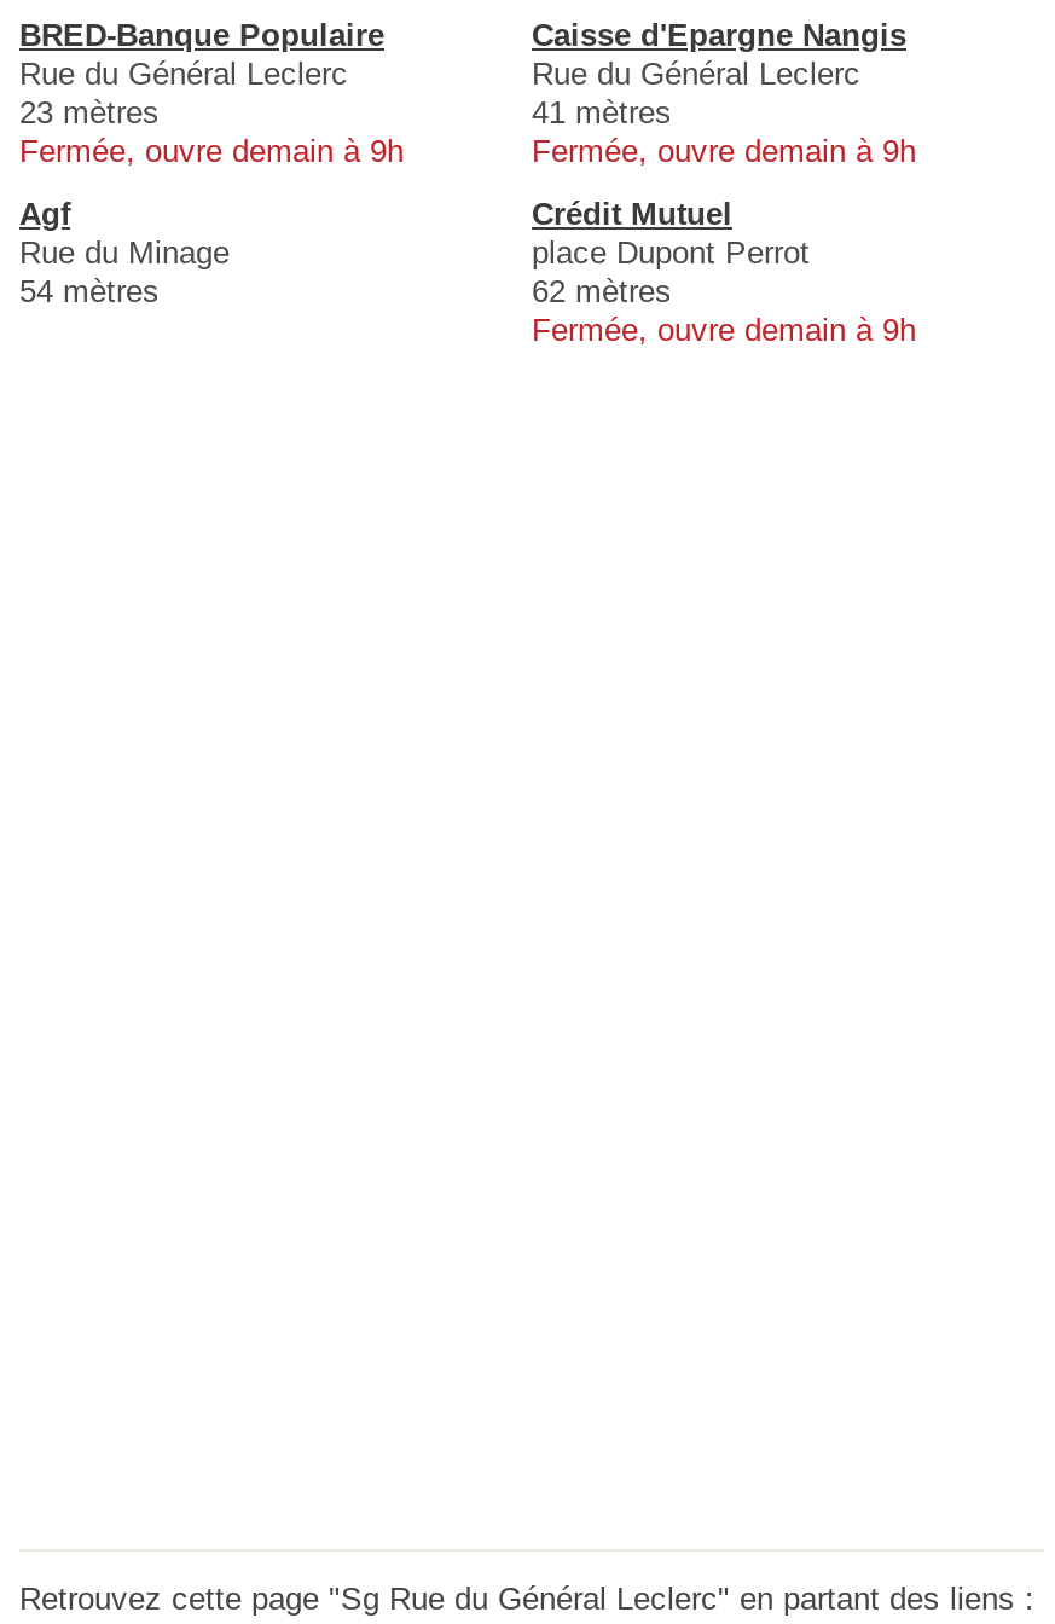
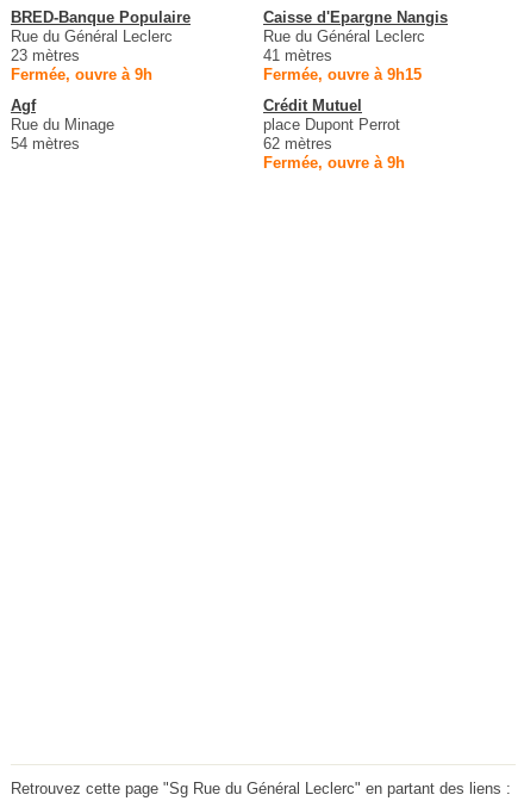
- Fermée, ouvre demain à 9h
+ Fermée, ouvre à 9h

- Fermée, ouvre demain à 9h
+ Fermée, ouvre à 9h15

- Fermée, ouvre demain à 9h
+ Fermée, ouvre à 9h
